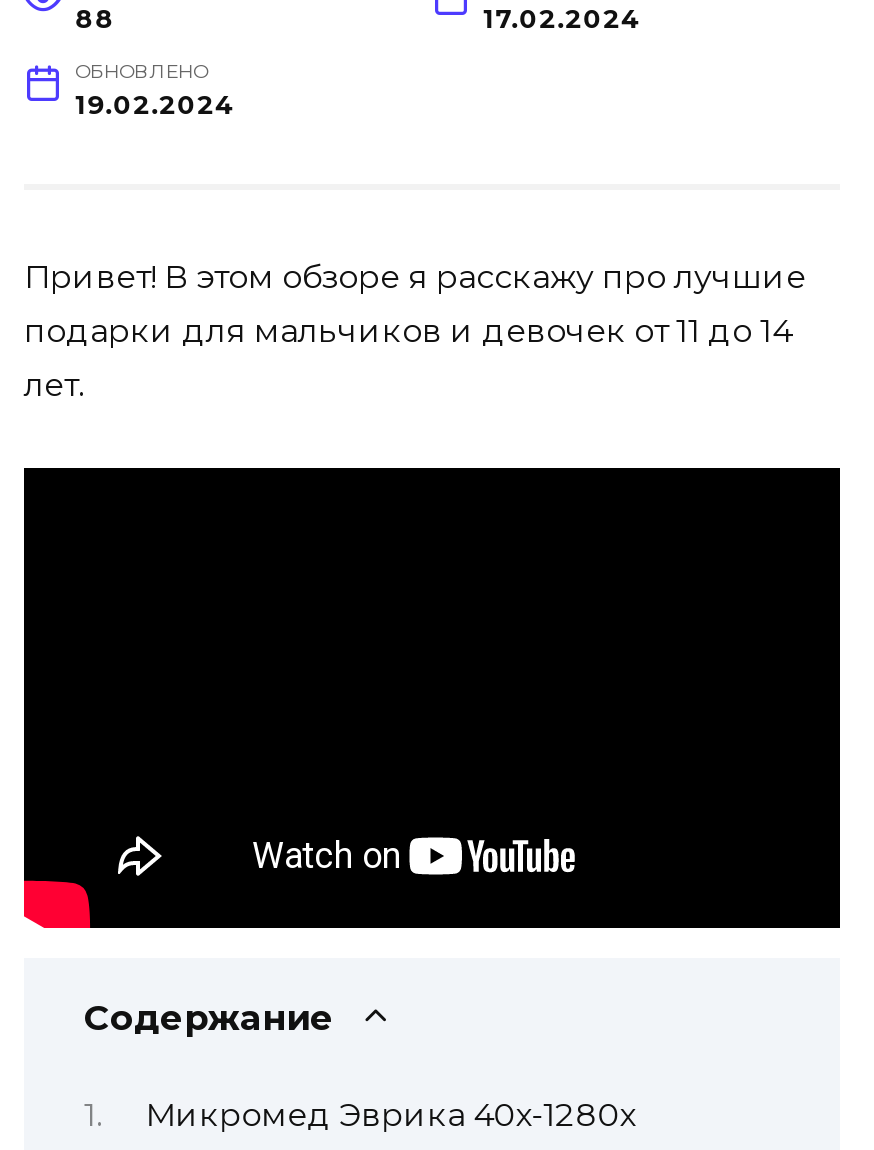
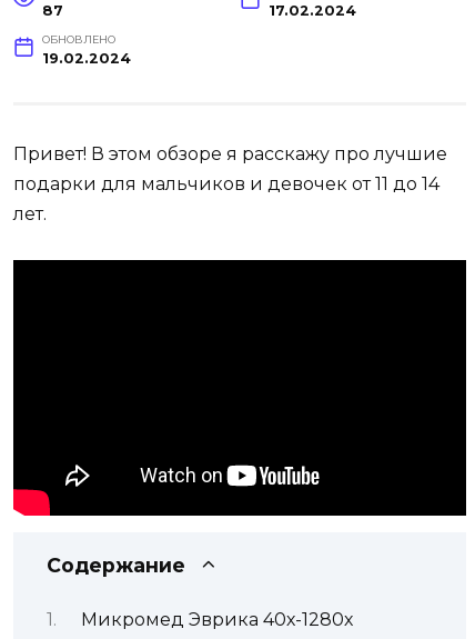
- 88
+ 87
